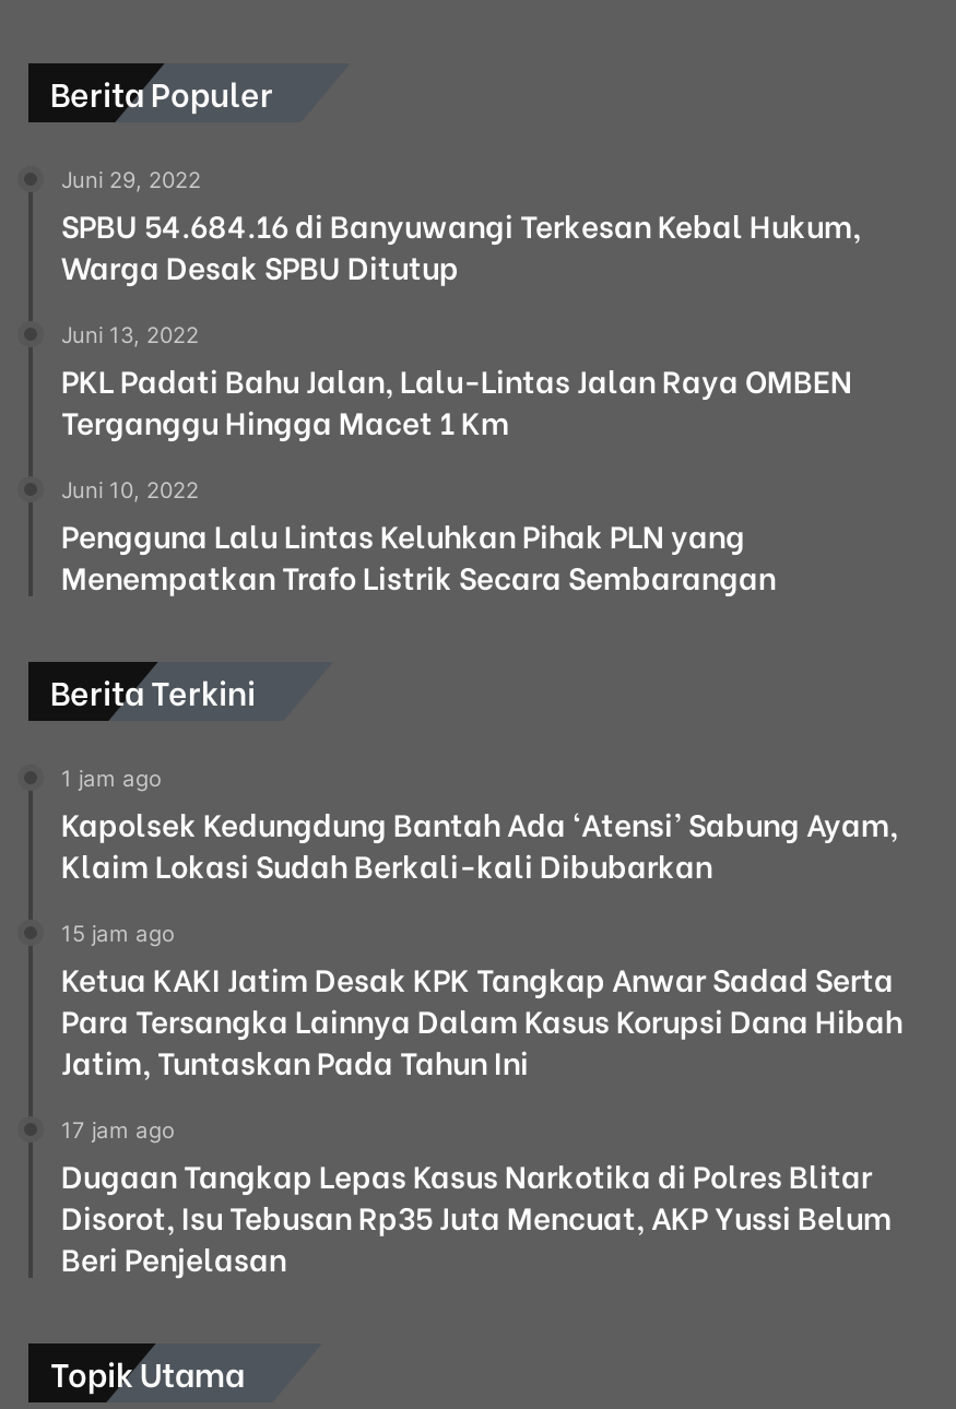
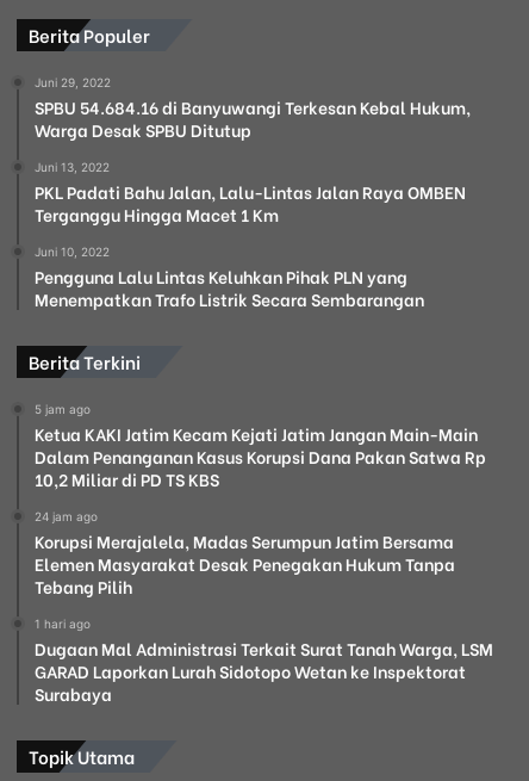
- 1 jam ago
- Kapolsek Kedungdung Bantah Ada ‘Atensi’ Sabung Ayam,
- Klaim Lokasi Sudah Berkali-kali Dibubarkan
+ 5 jam ago
+ Ketua KAKI Jatim Kecam Kejati Jatim Jangan Main-Main
+ Dalam Penanganan Kasus Korupsi Dana Pakan Satwa Rp
+ 10,2 Miliar di PD TS KBS

- 15 jam ago
- Ketua KAKI Jatim Desak KPK Tangkap Anwar Sadad Serta
- Para Tersangka Lainnya Dalam Kasus Korupsi Dana Hibah
- Jatim, Tuntaskan Pada Tahun Ini
+ 24 jam ago
+ Korupsi Merajalela, Madas Serumpun Jatim Bersama
+ Elemen Masyarakat Desak Penegakan Hukum Tanpa
+ Tebang Pilih

- 17 jam ago
- Dugaan Tangkap Lepas Kasus Narkotika di Polres Blitar
- Disorot, Isu Tebusan Rp35 Juta Mencuat, AKP Yussi Belum
- Beri Penjelasan
+ 1 hari ago
+ Dugaan Mal Administrasi Terkait Surat Tanah Warga, LSM
+ GARAD Laporkan Lurah Sidotopo Wetan ke Inspektorat
+ Surabaya
